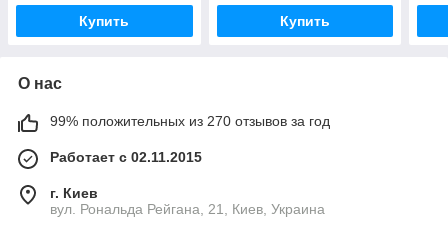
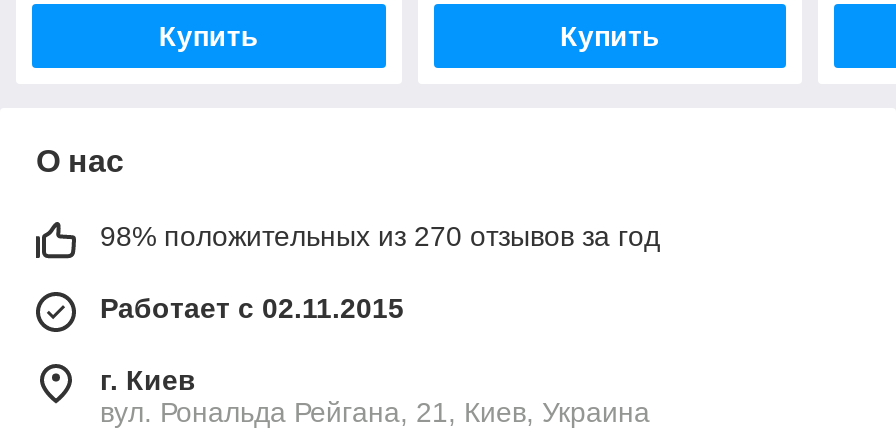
- 99% положительных из 270 отзывов за год
+ 98% положительных из 270 отзывов за год
